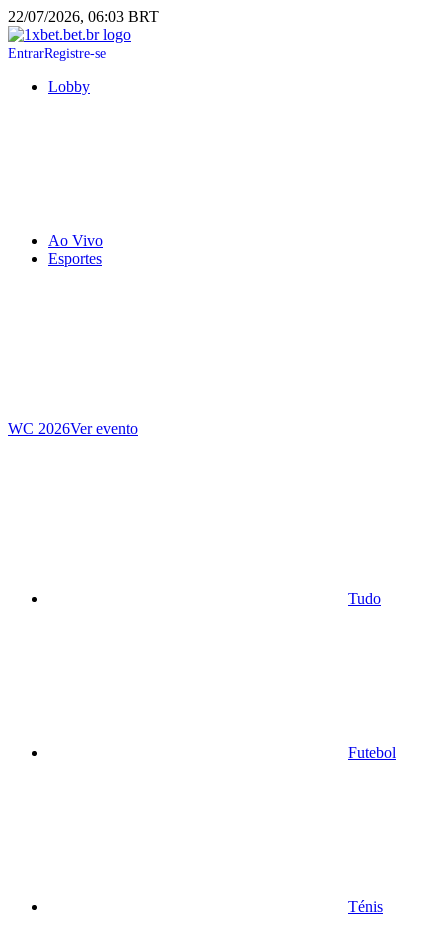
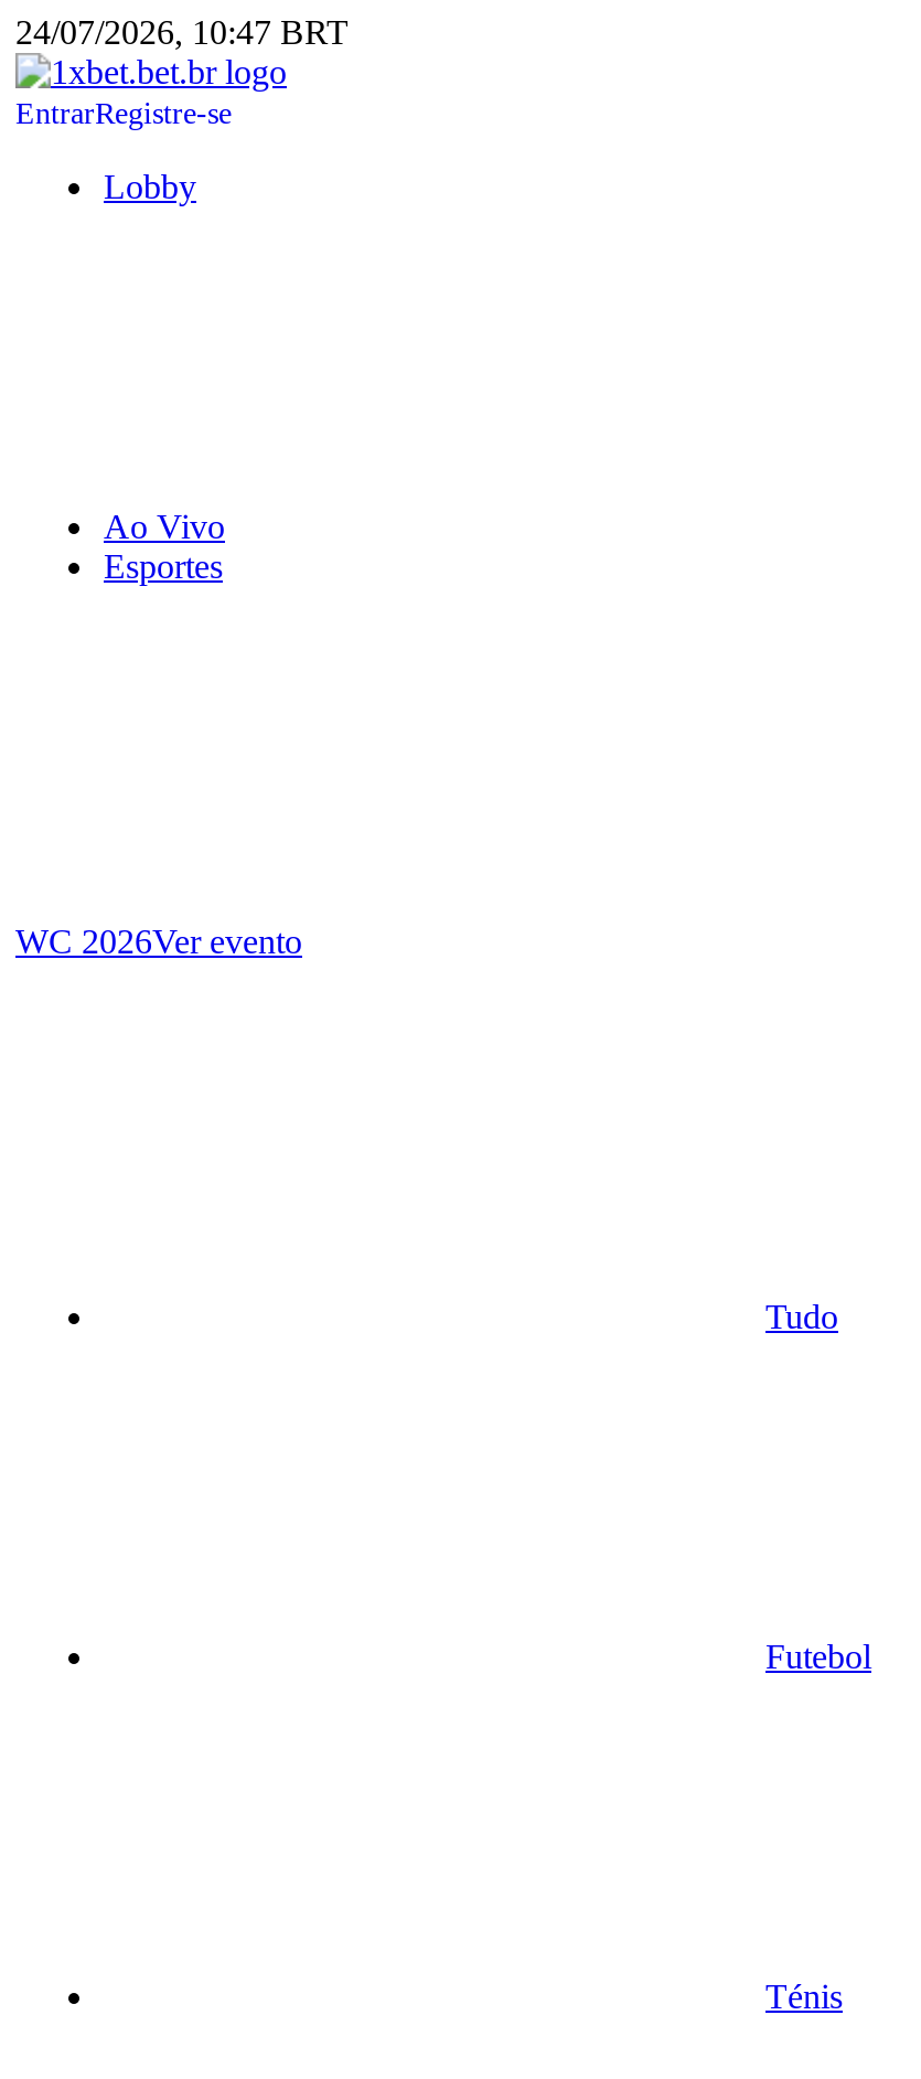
- 22/07/2026, 06:03 BRT
+ 24/07/2026, 10:47 BRT
